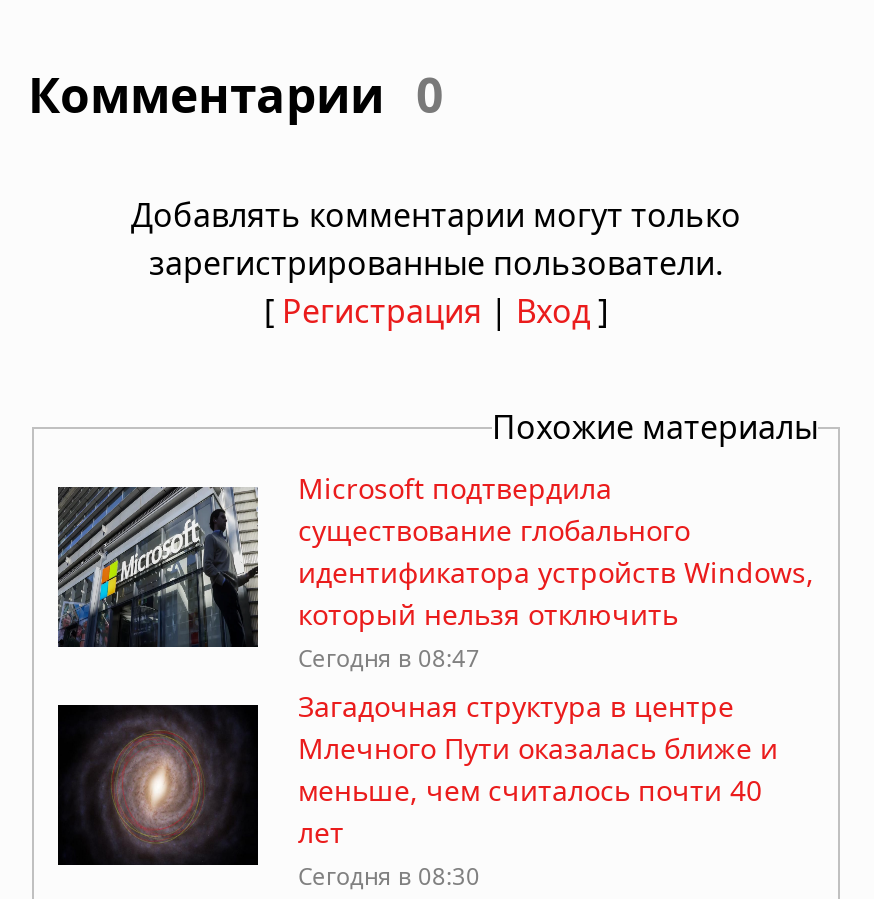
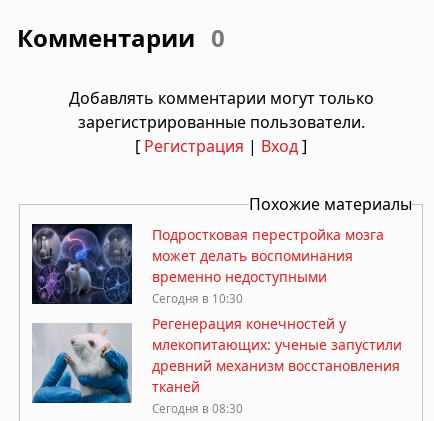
- [image]
- Microsoft подтвердила
- существование глобального
- идентификатора устройств Windows,
- который нельзя отключить
- Сегодня в 08:47
- Загадочная структура в центре
- Млечного Пути оказалась ближе и
- меньше, чем считалось почти 40
- лет
+ [image]
+ Подростковая перестройка мозга
+ может делать воспоминания
+ временно недоступными
+ Сегодня в 10:30
+ Регенерация конечностей у
+ млекопитающих: ученые запустили
+ древний механизм восстановления
+ тканей

- [image]
+ [image]
